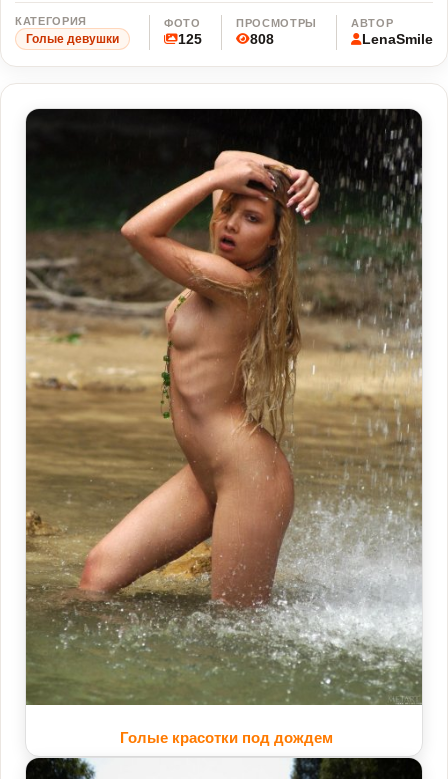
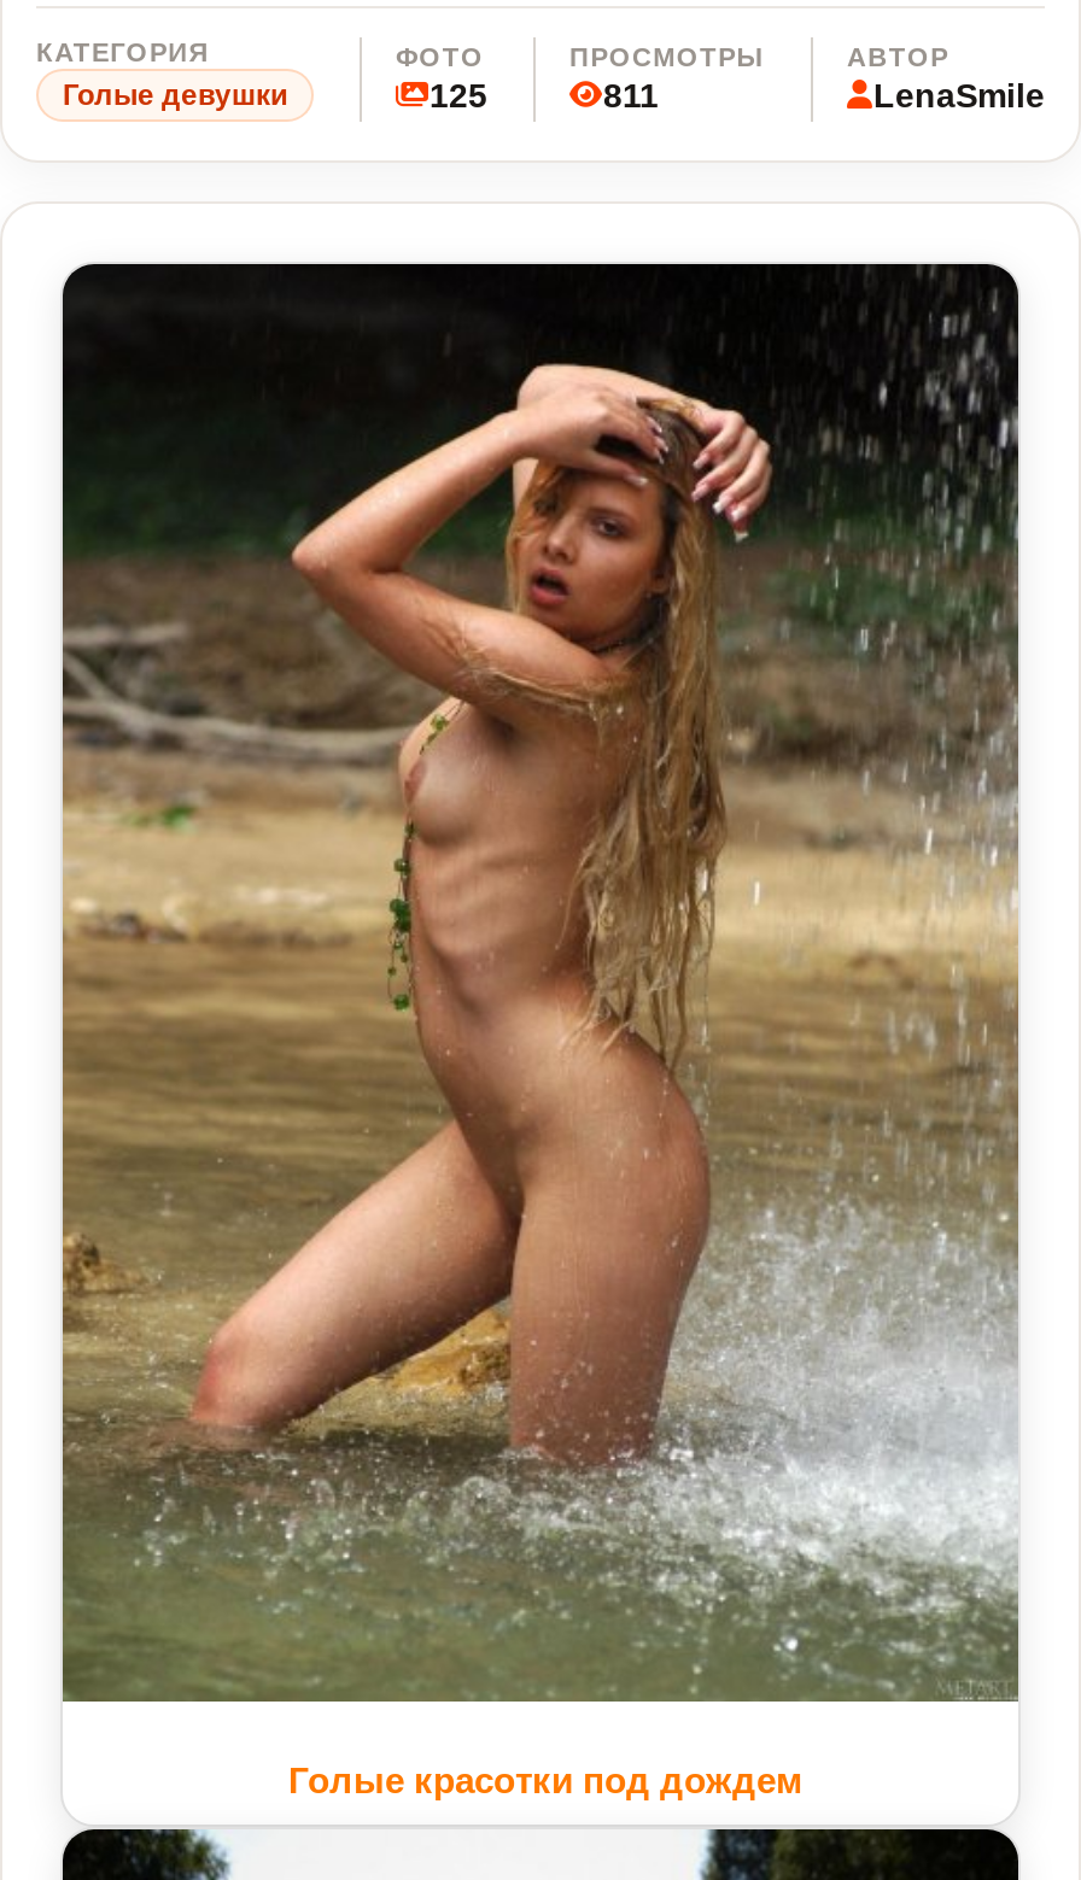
- 808
+ 811
